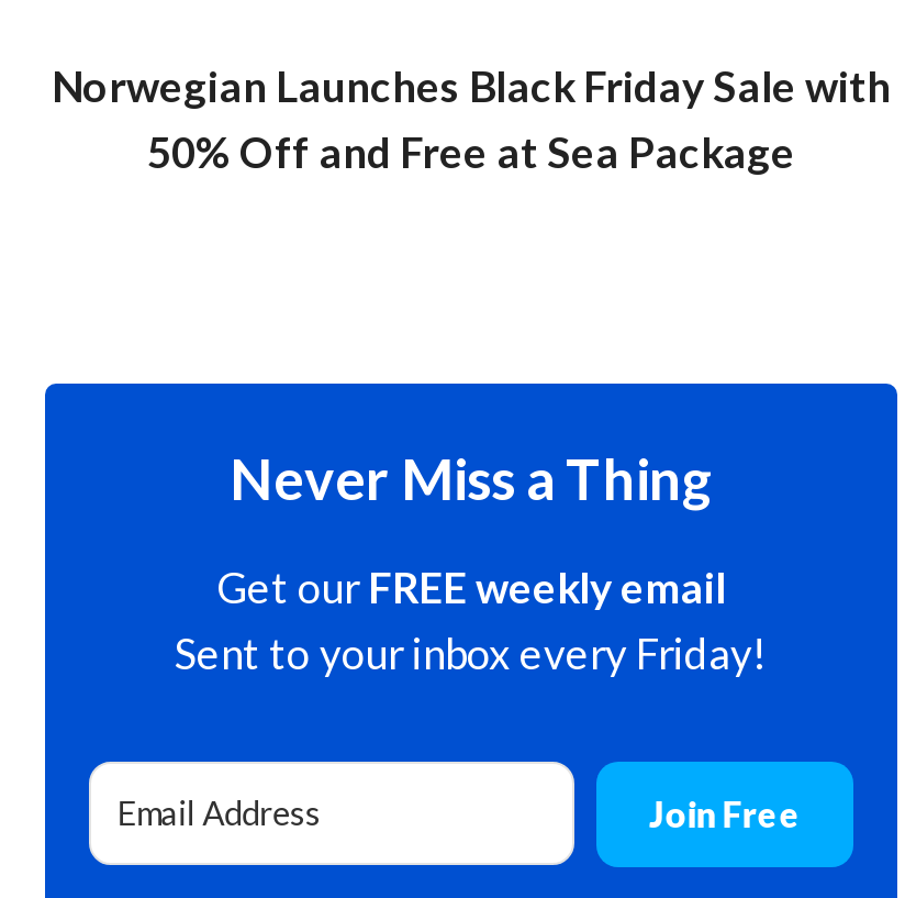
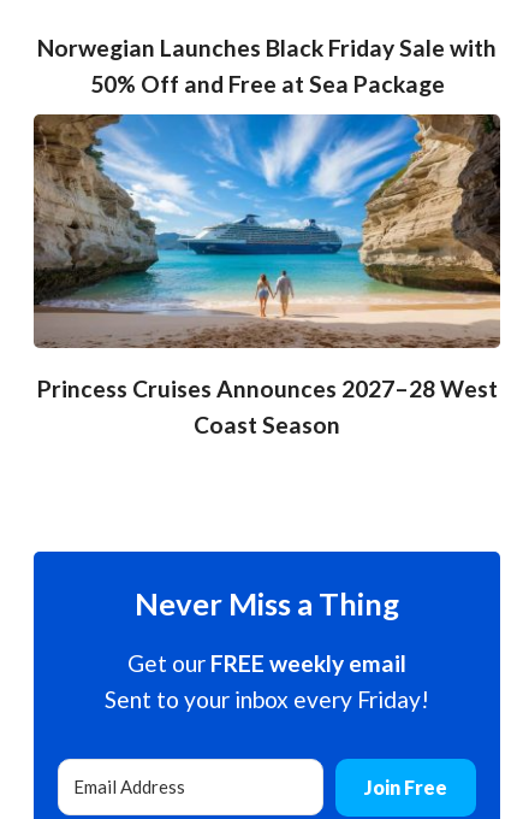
+ [image]
+ Princess Cruises Announces 2027–28 West
+ Coast Season
